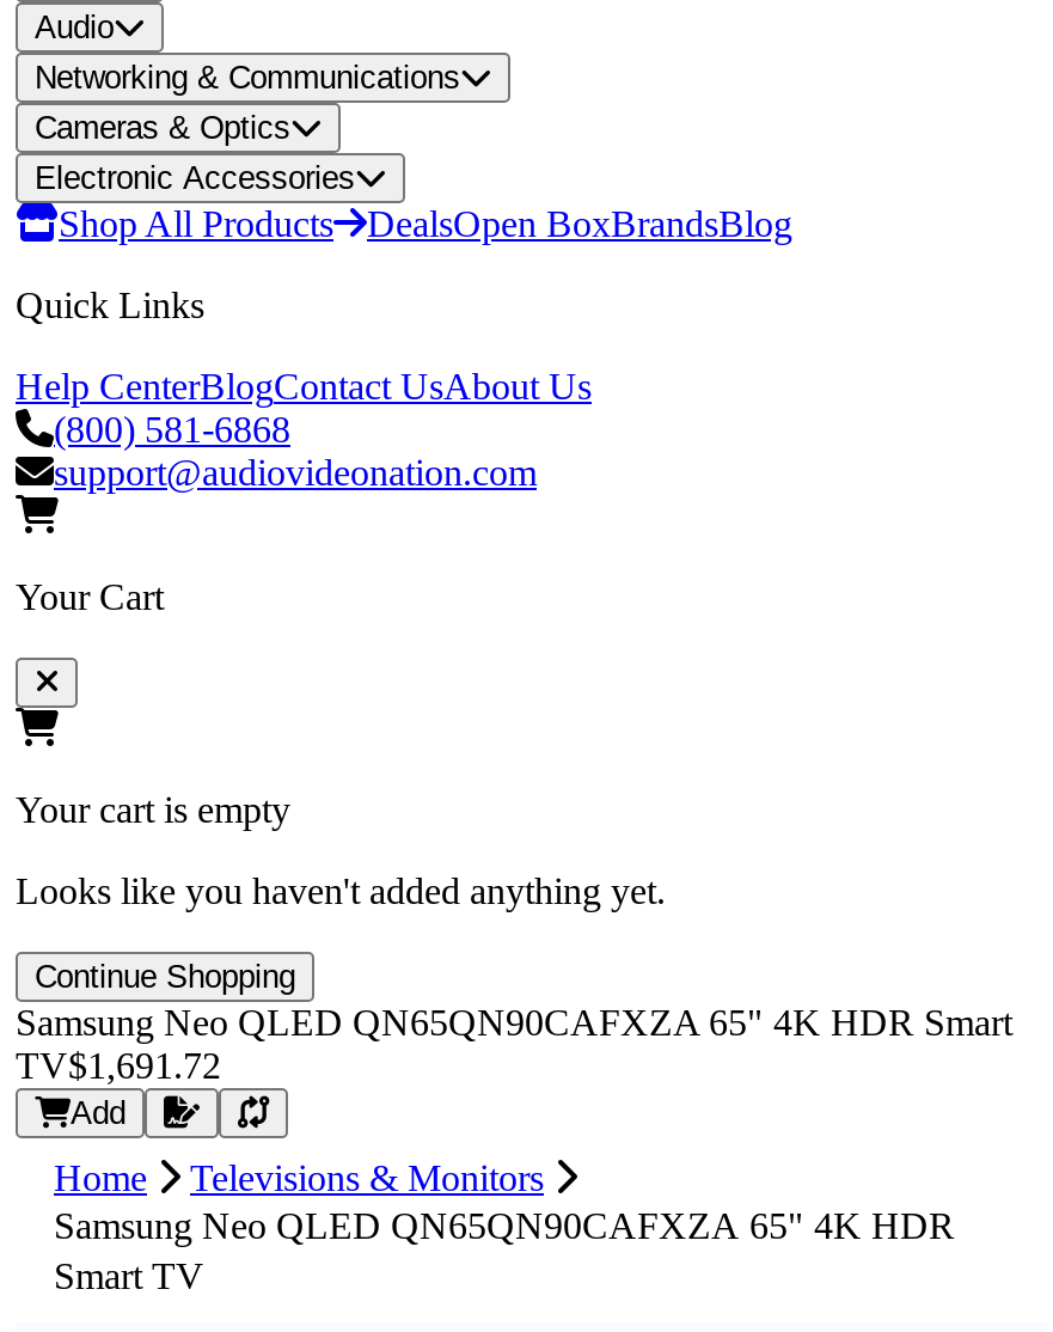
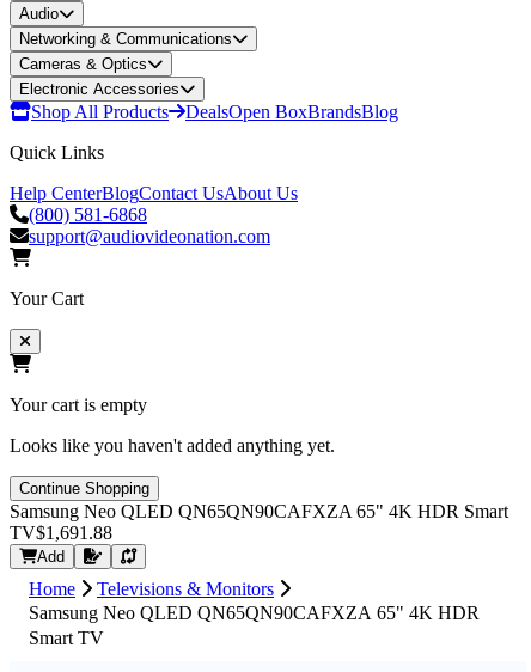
- TV$1,691.72
+ TV$1,691.88
